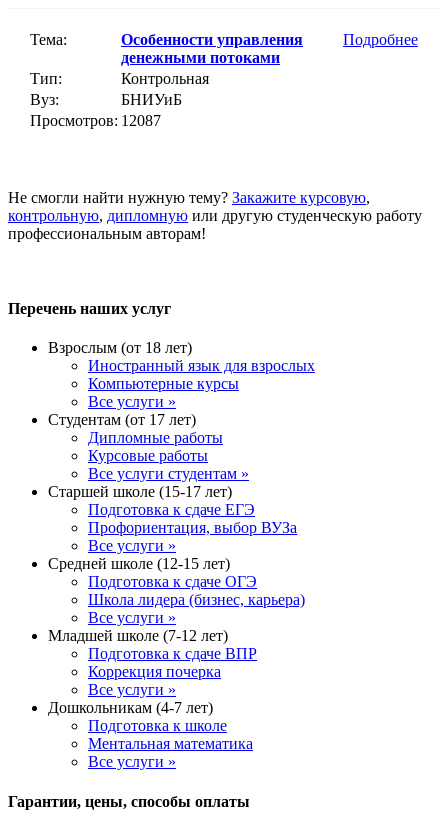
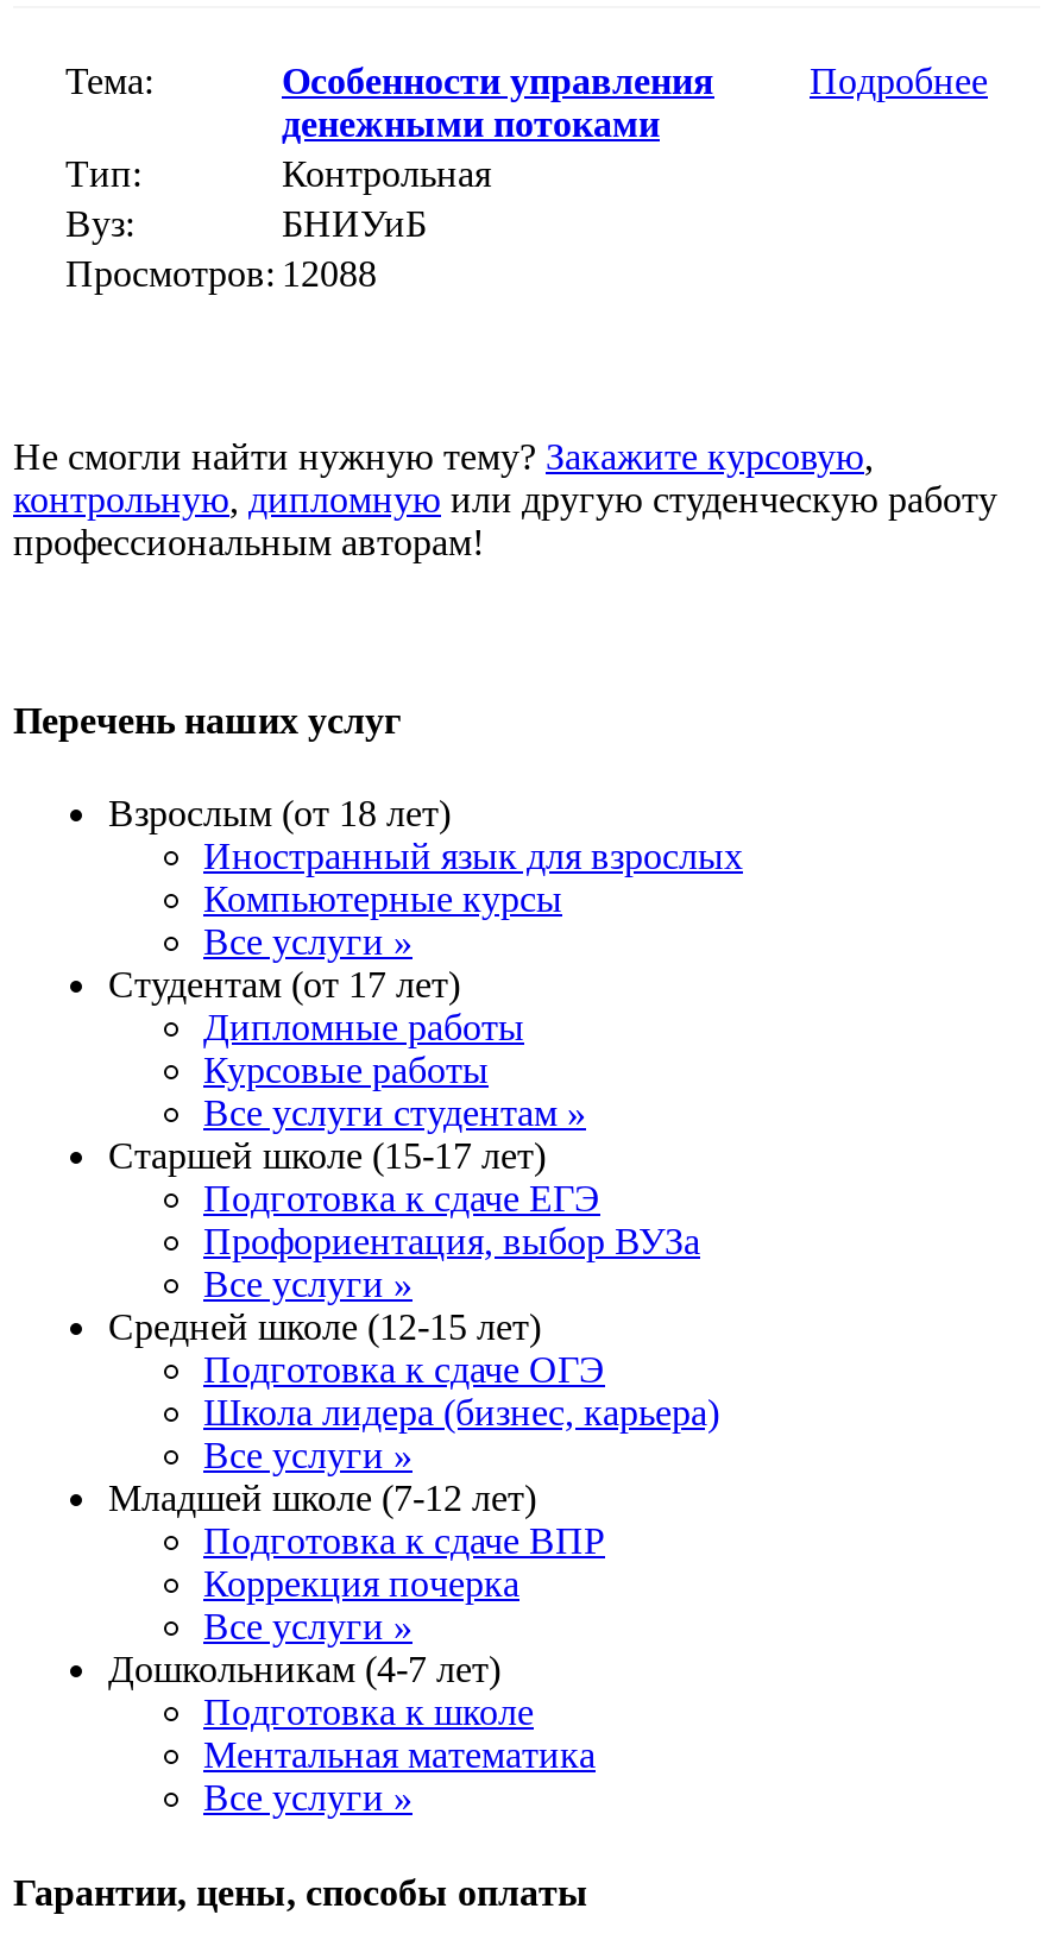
- Просмотров: 12087
+ Просмотров: 12088
